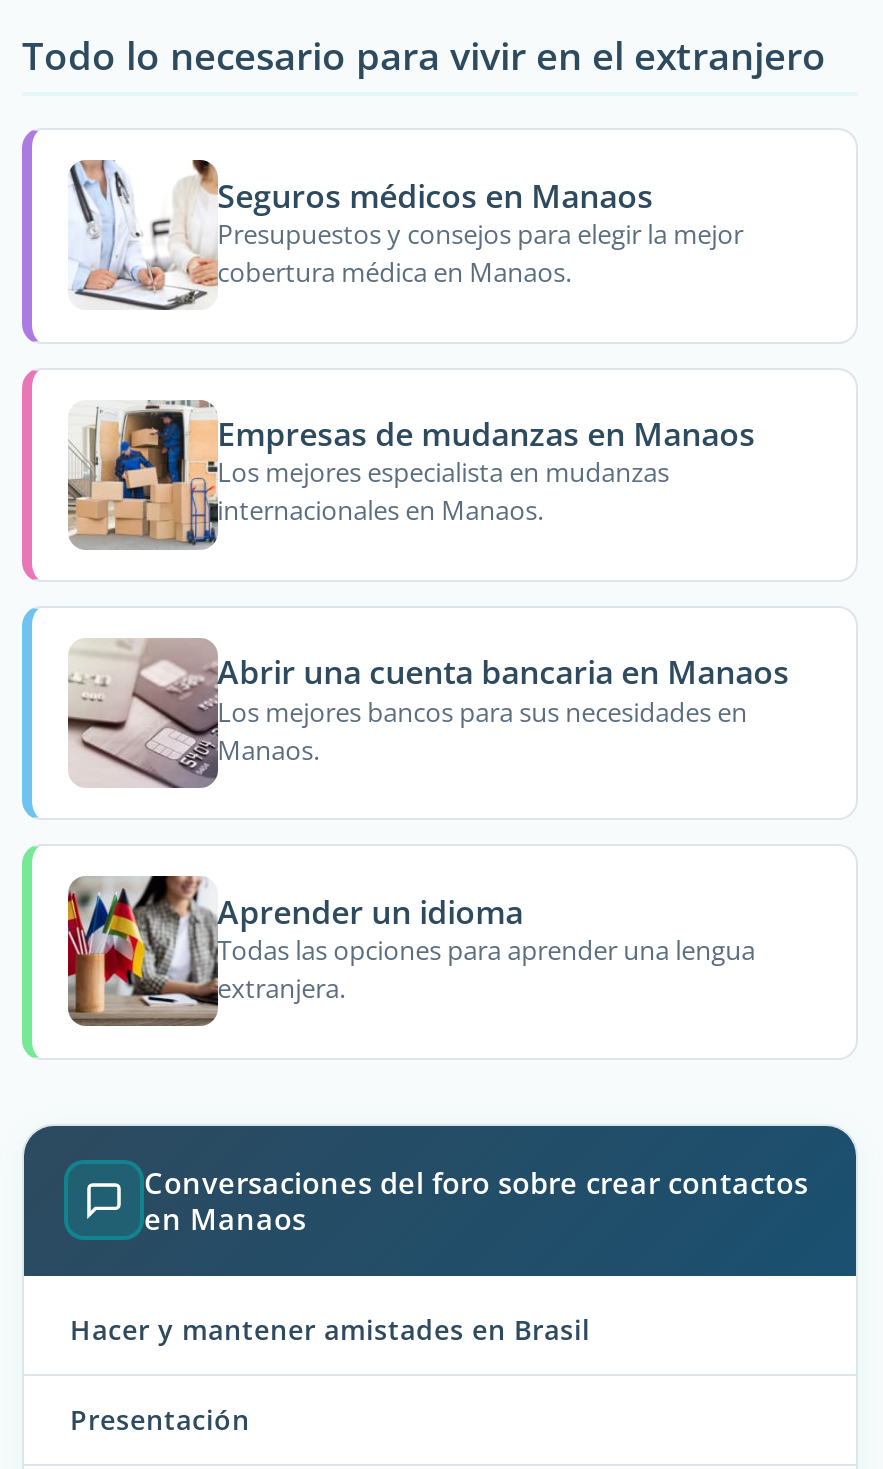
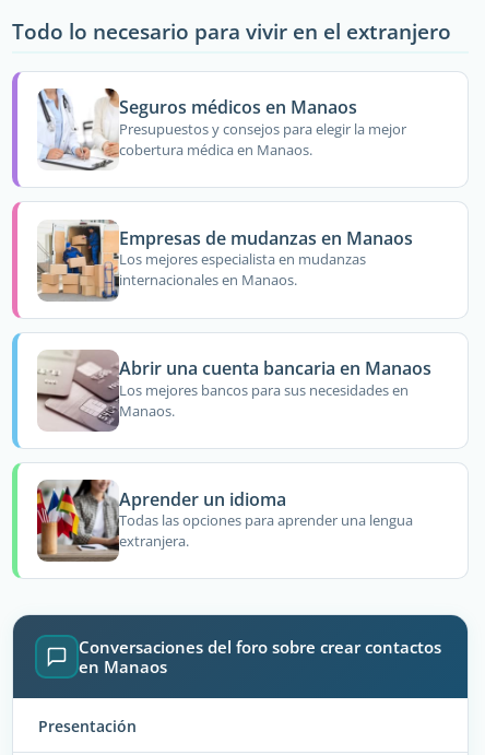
- Hacer y mantener amistades en Brasil
